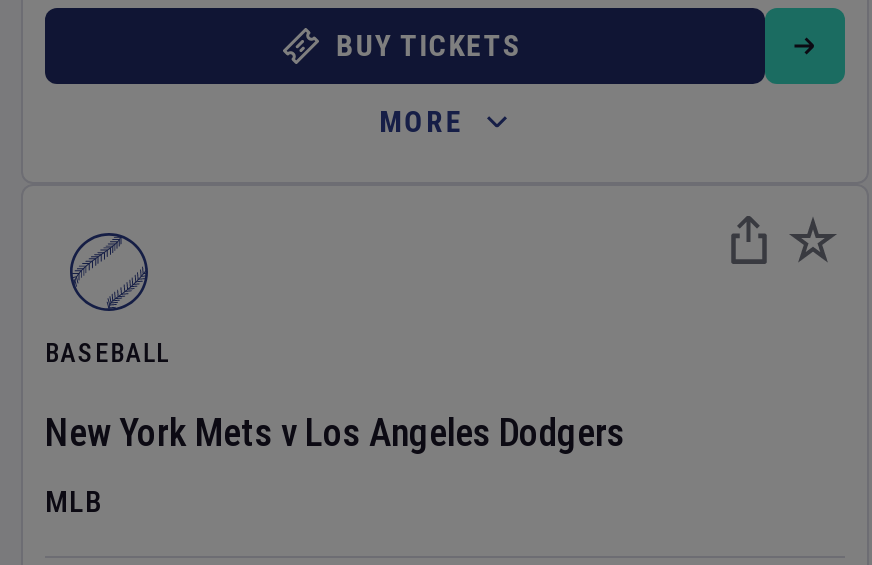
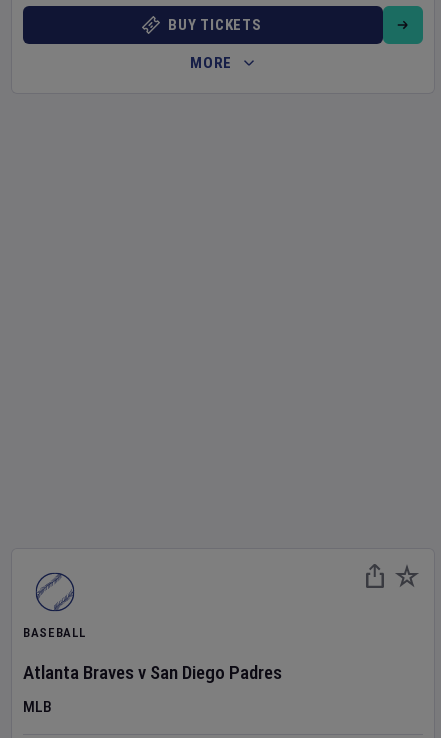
- New York Mets v Los Angeles Dodgers
+ Atlanta Braves v San Diego Padres
